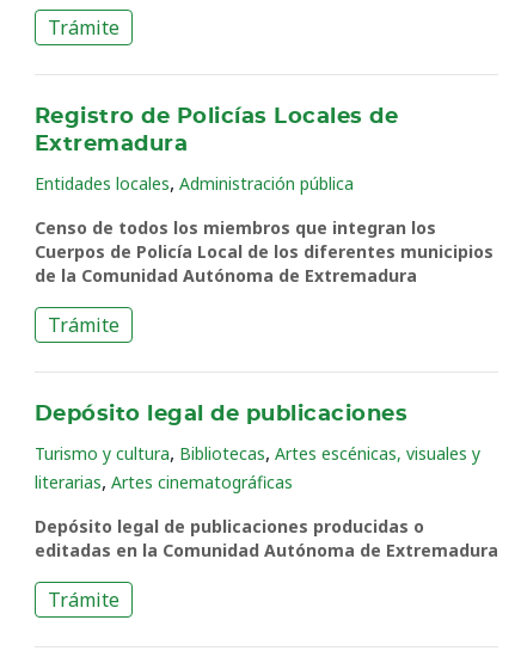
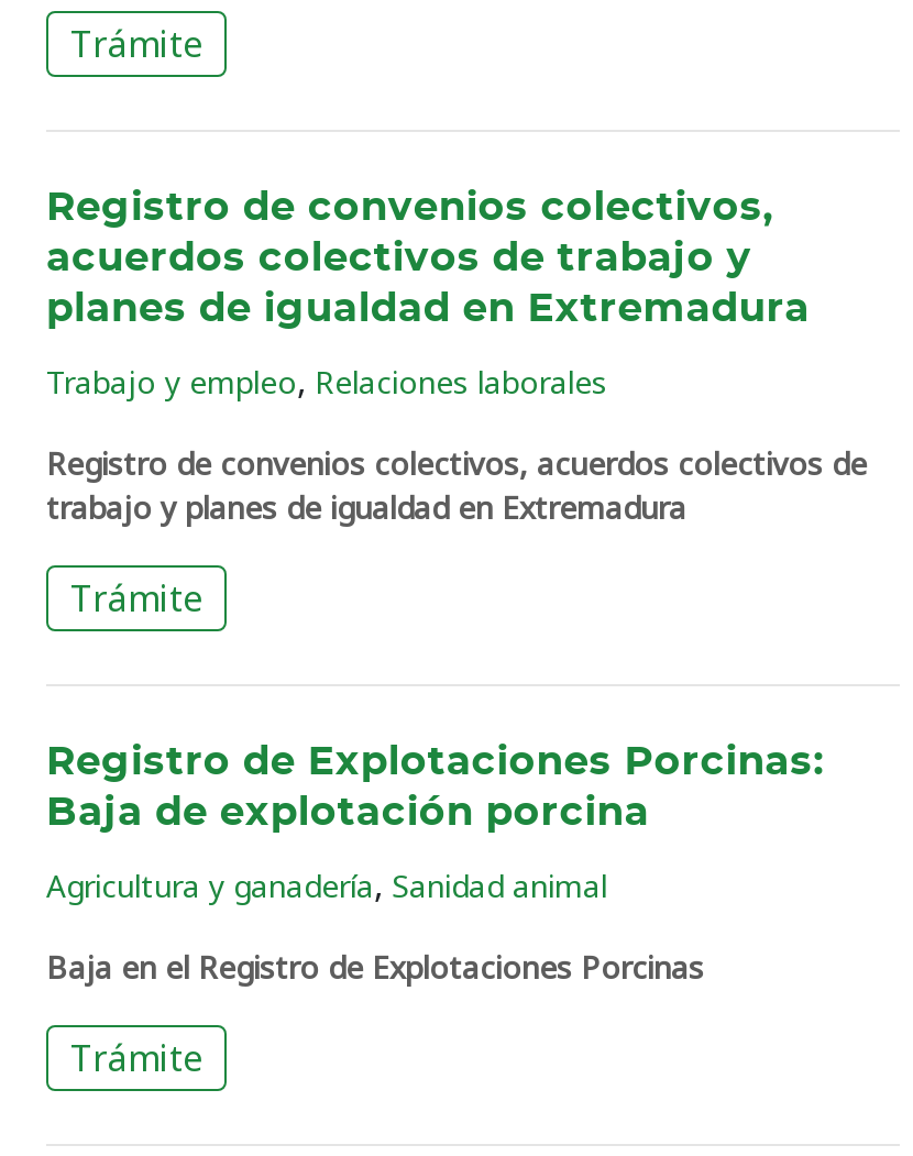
- Registro de Policías Locales de
- Extremadura
+ Registro de convenios colectivos,
+ acuerdos colectivos de trabajo y
+ planes de igualdad en Extremadura

- Entidades locales, Administración pública
+ Trabajo y empleo, Relaciones laborales

- Censo de todos los miembros que integran los
- Cuerpos de Policía Local de los diferentes municipios
- de la Comunidad Autónoma de Extremadura
+ Registro de convenios colectivos, acuerdos colectivos de
+ trabajo y planes de igualdad en Extremadura

- Depósito legal de publicaciones
+ Registro de Explotaciones Porcinas:
+ Baja de explotación porcina

- Turismo y cultura, Bibliotecas, Artes escénicas, visuales y
- literarias, Artes cinematográficas
+ Agricultura y ganadería, Sanidad animal

- Depósito legal de publicaciones producidas o
- editadas en la Comunidad Autónoma de Extremadura
+ Baja en el Registro de Explotaciones Porcinas
